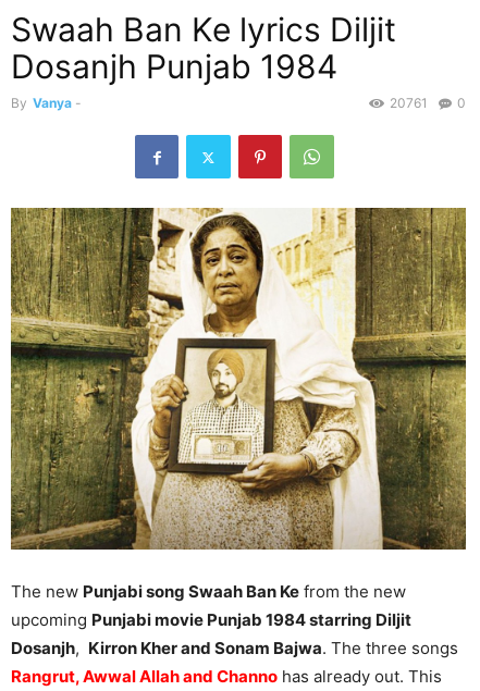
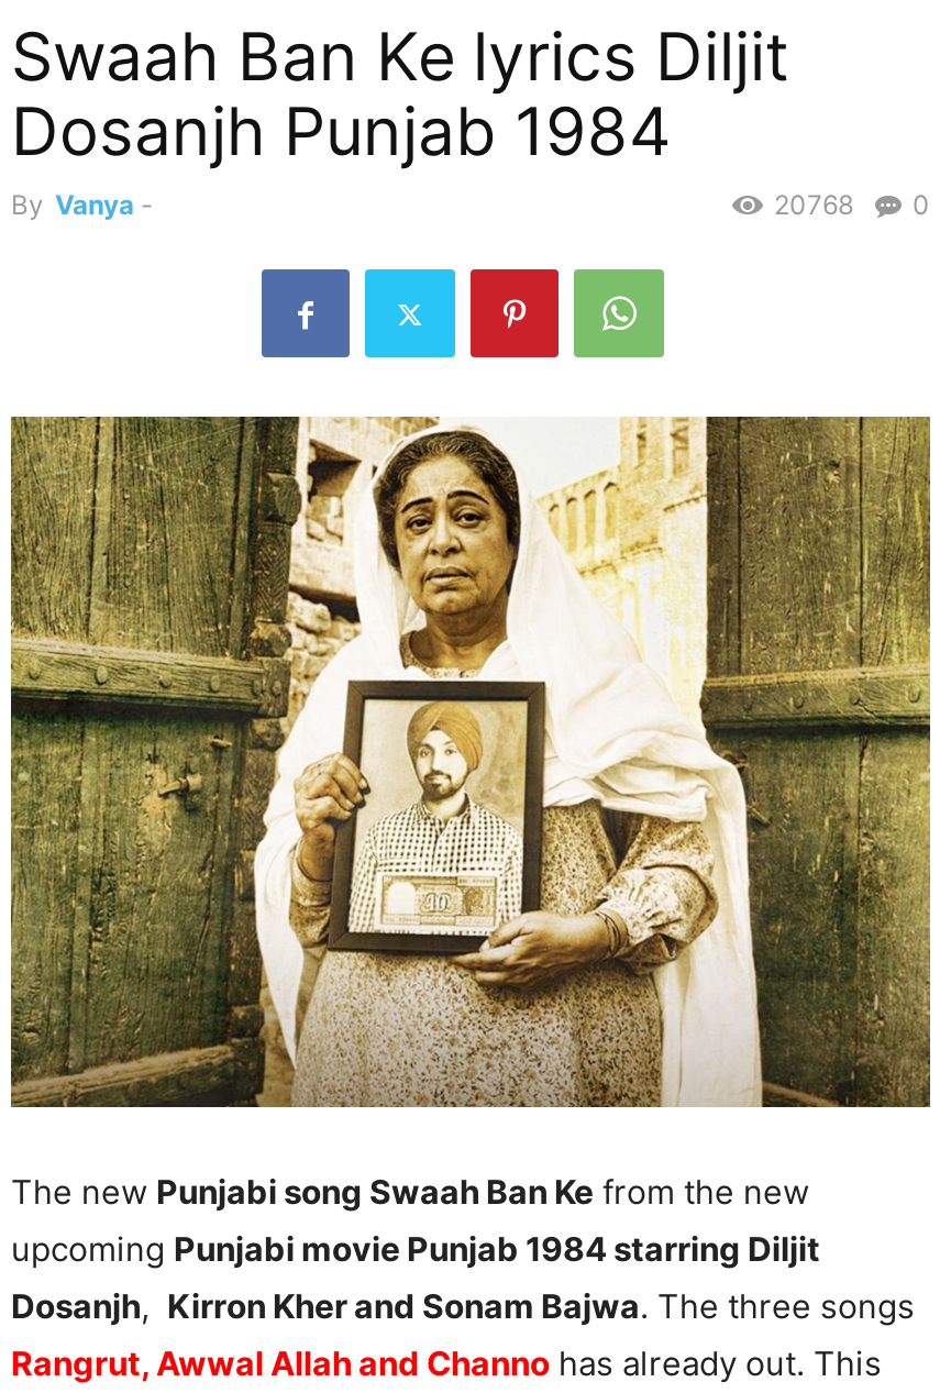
- 20761 0
+ 20768 0
